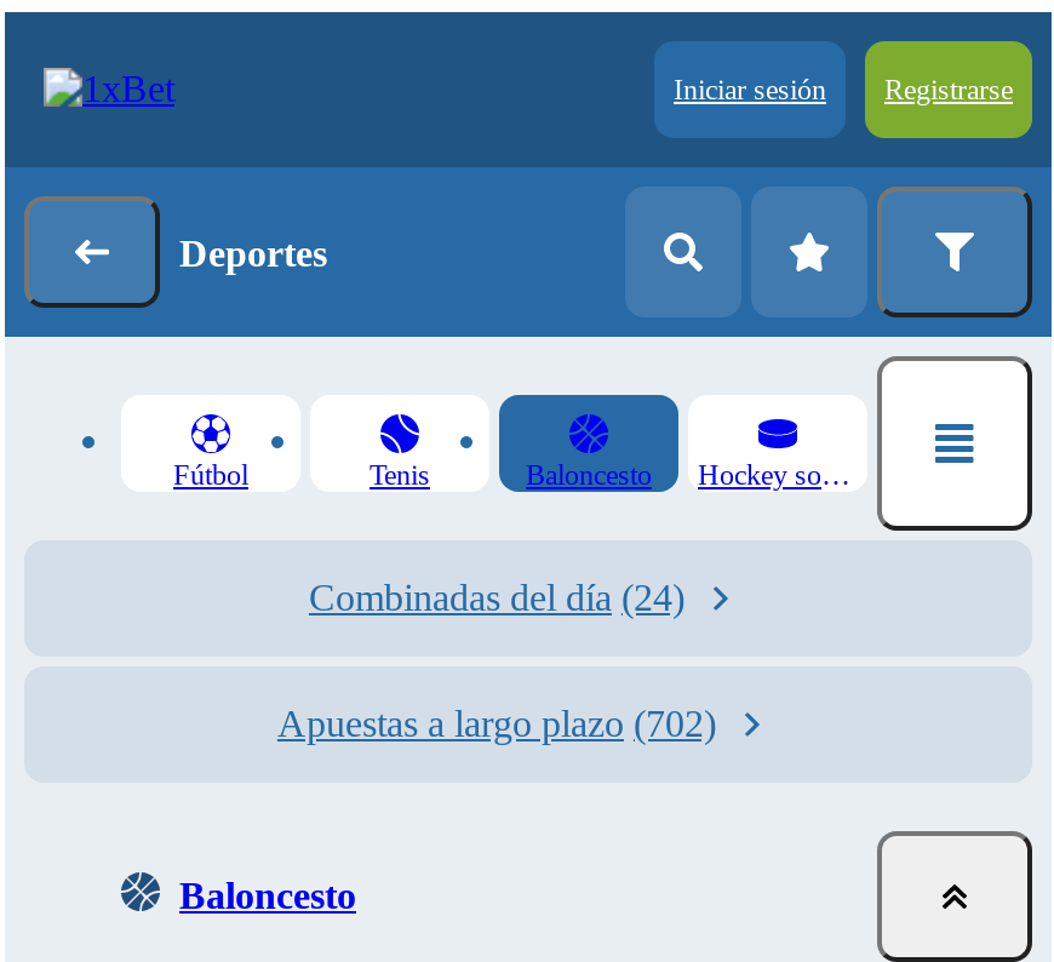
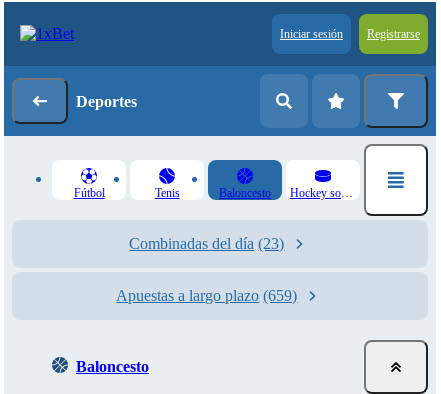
- Combinadas del día (24)
+ Combinadas del día (23)

- Apuestas a largo plazo (702)
+ Apuestas a largo plazo (659)
